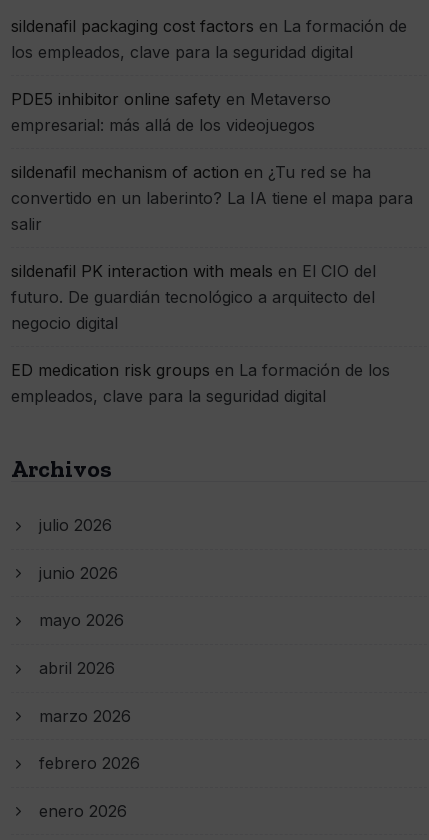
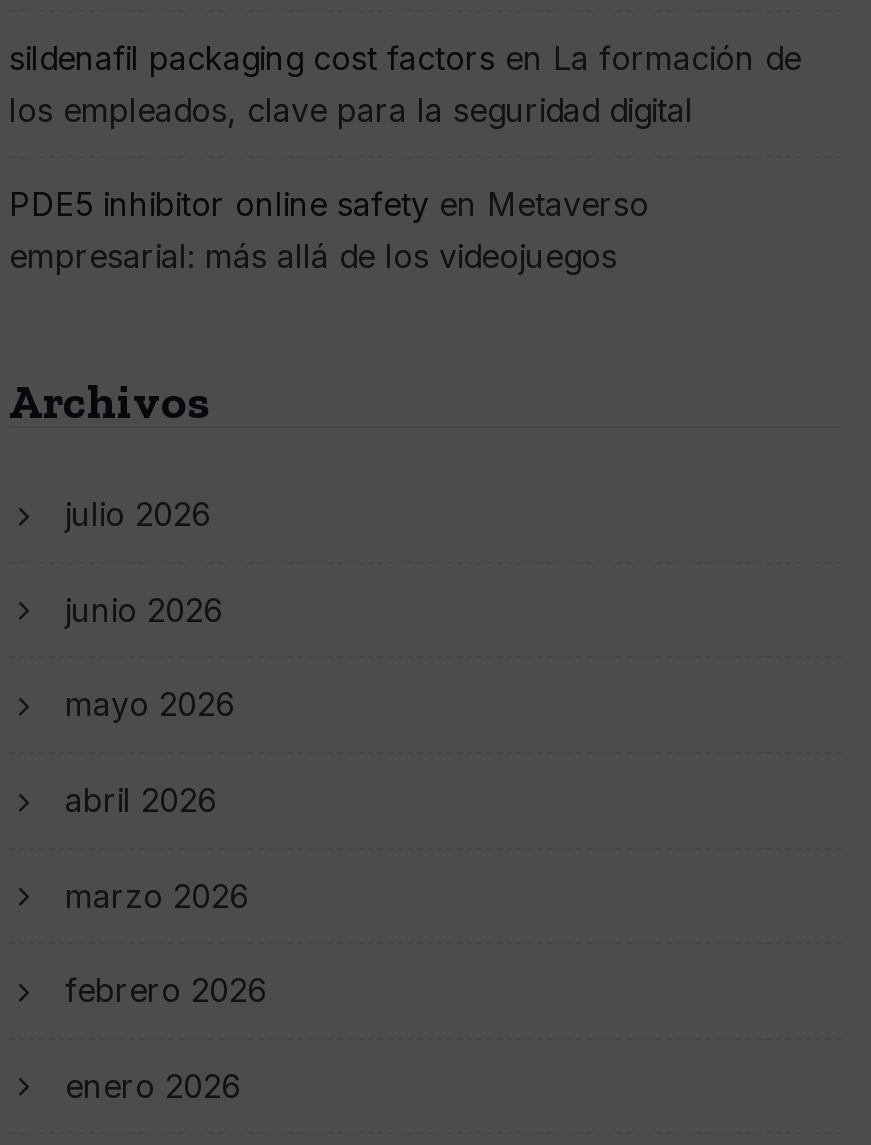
- sildenafil mechanism of action en ¿Tu red se ha
- convertido en un laberinto? La IA tiene el mapa para
- salir
- sildenafil PK interaction with meals en El CIO del
- futuro. De guardián tecnológico a arquitecto del
- negocio digital
- ED medication risk groups en La formación de los
- empleados, clave para la seguridad digital
